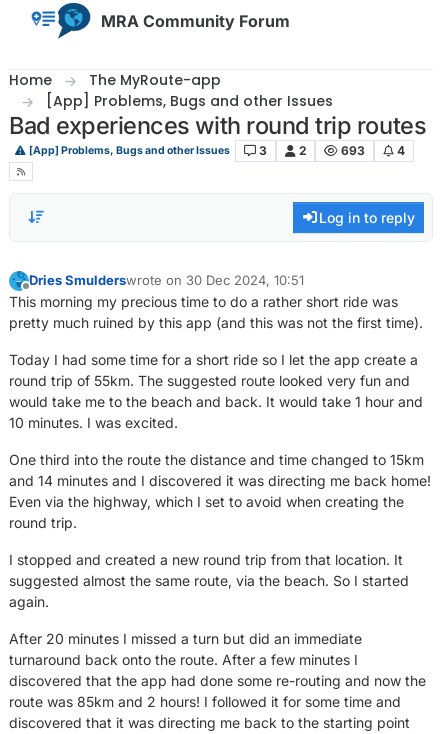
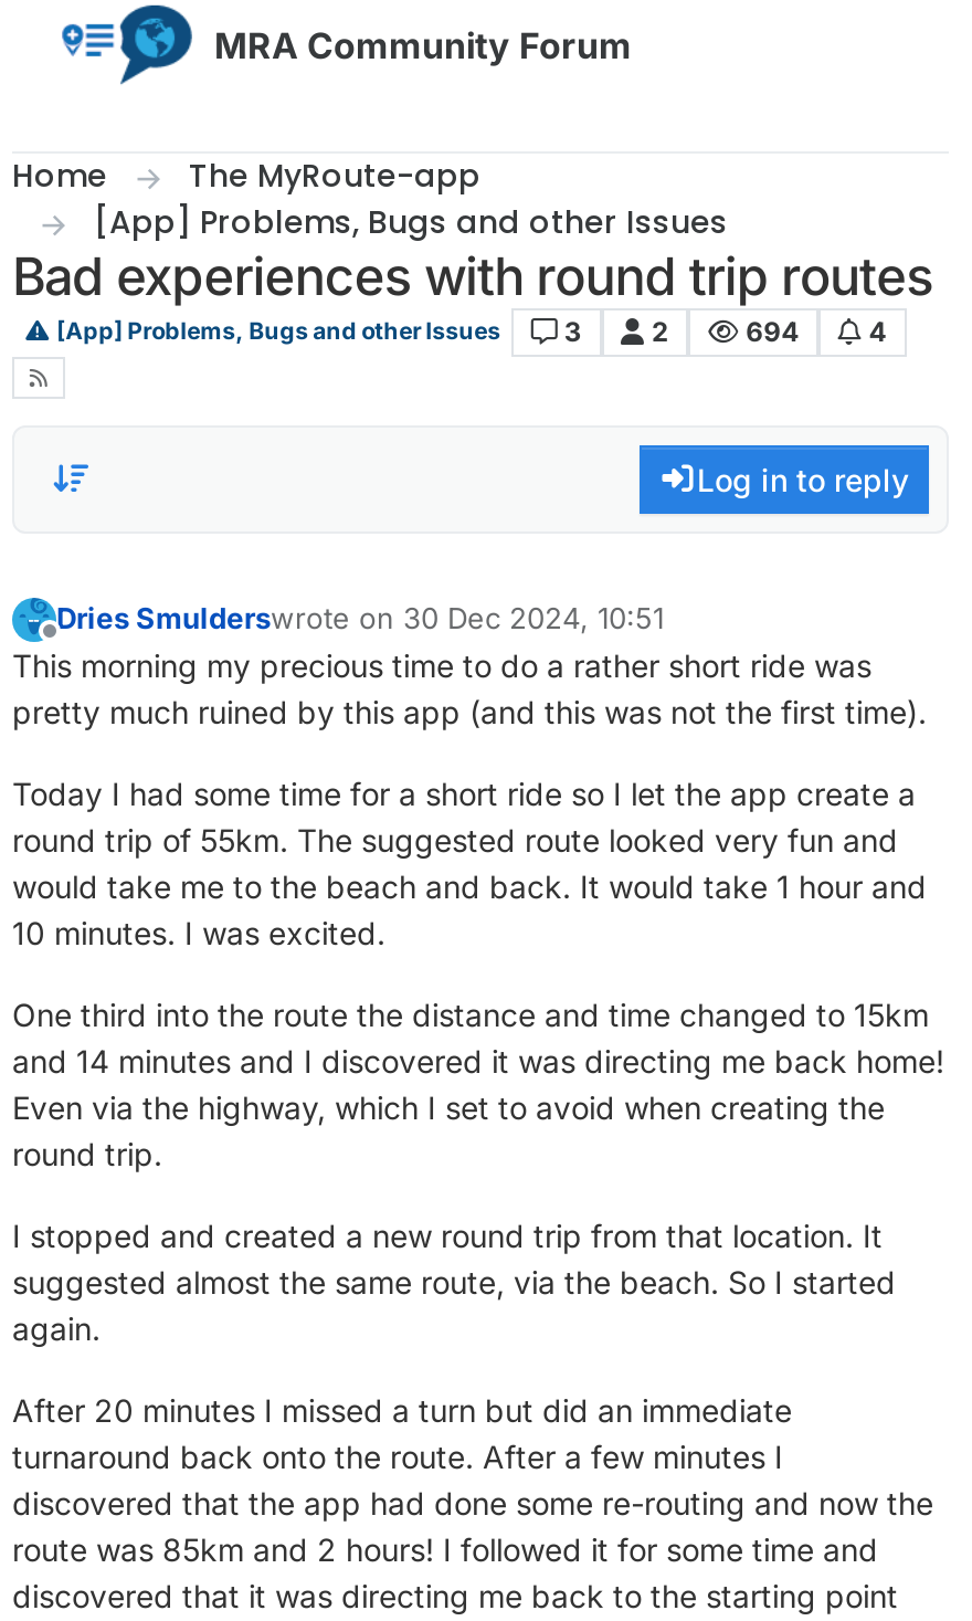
- 693
+ 694
